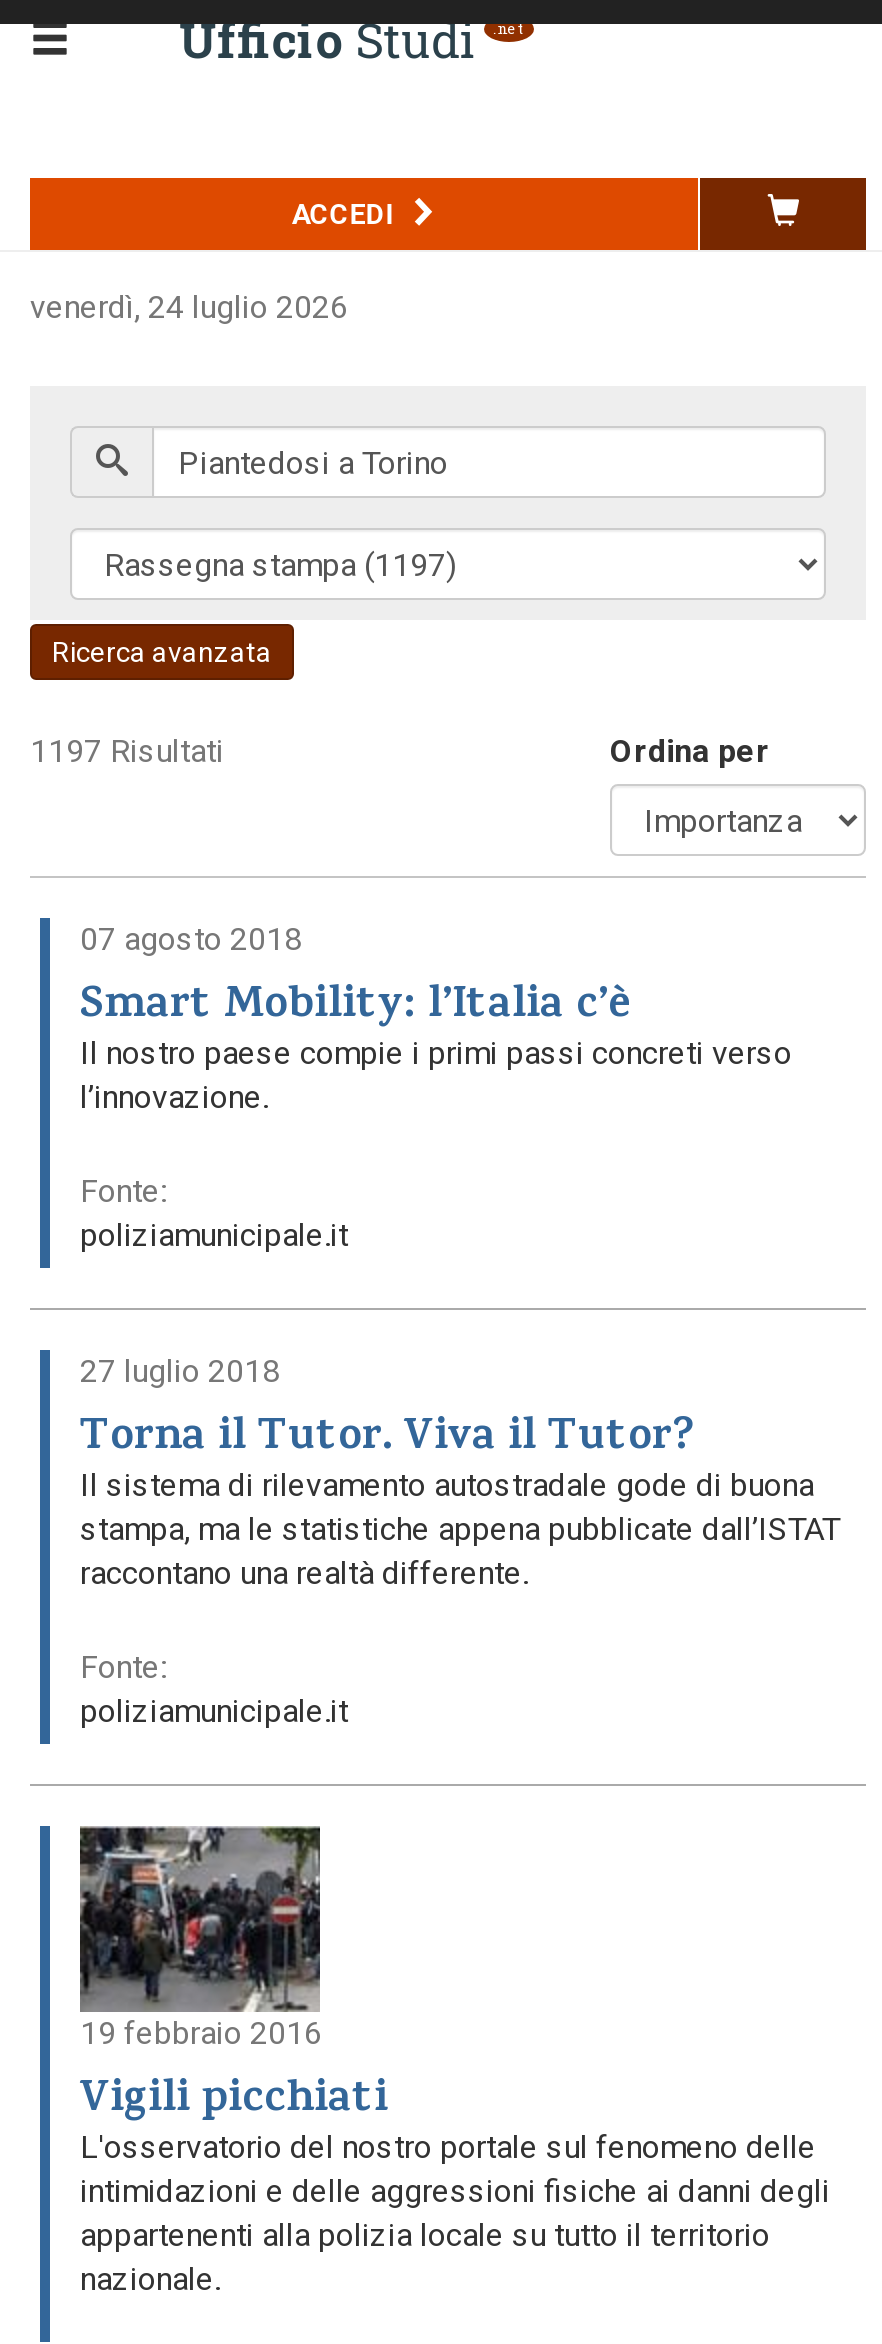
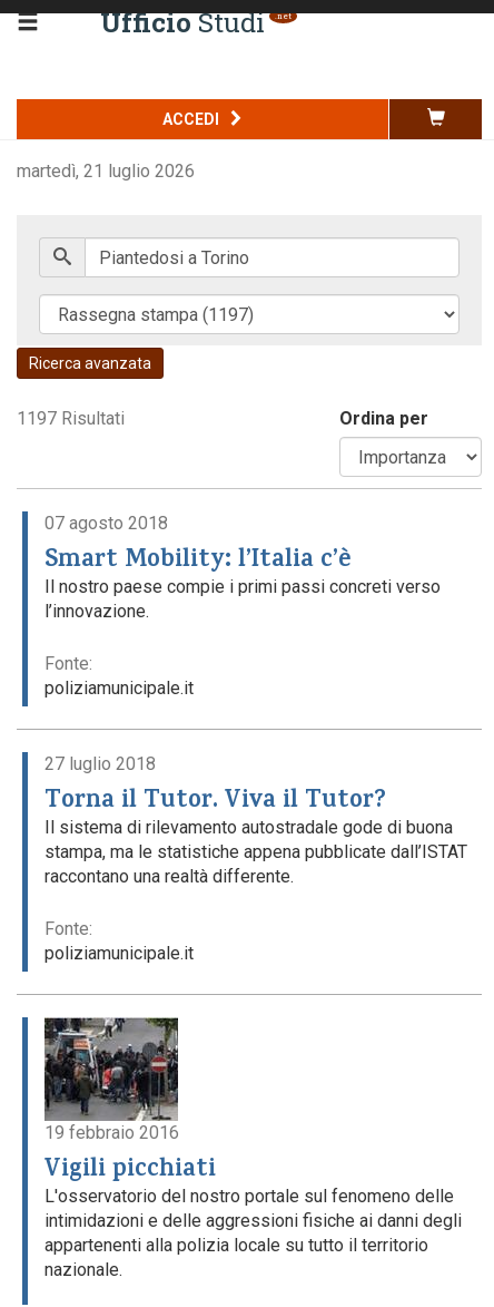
- venerdì, 24 luglio 2026
+ martedì, 21 luglio 2026
